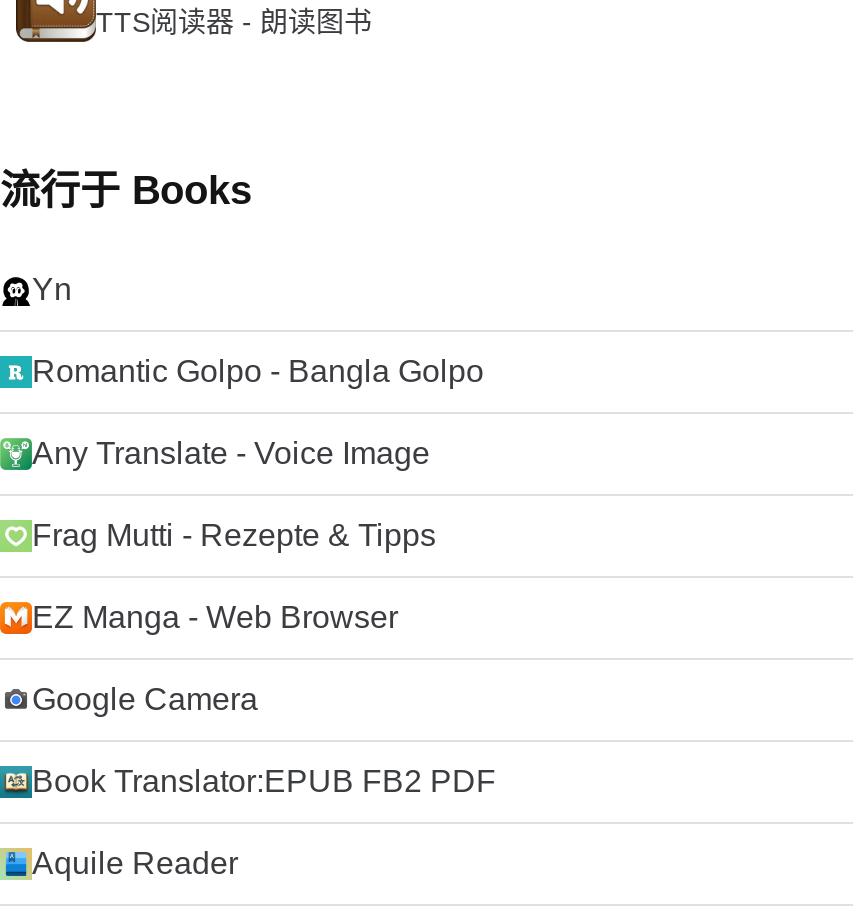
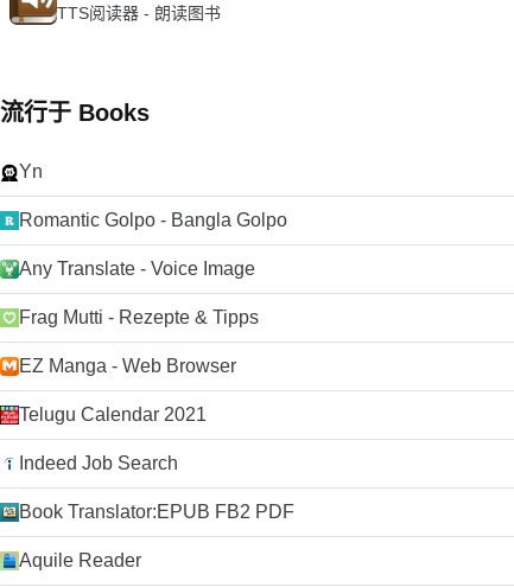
- Google Camera
+ Telugu Calendar 2021
+ Indeed Job Search
